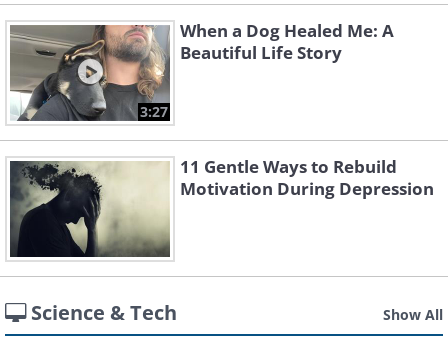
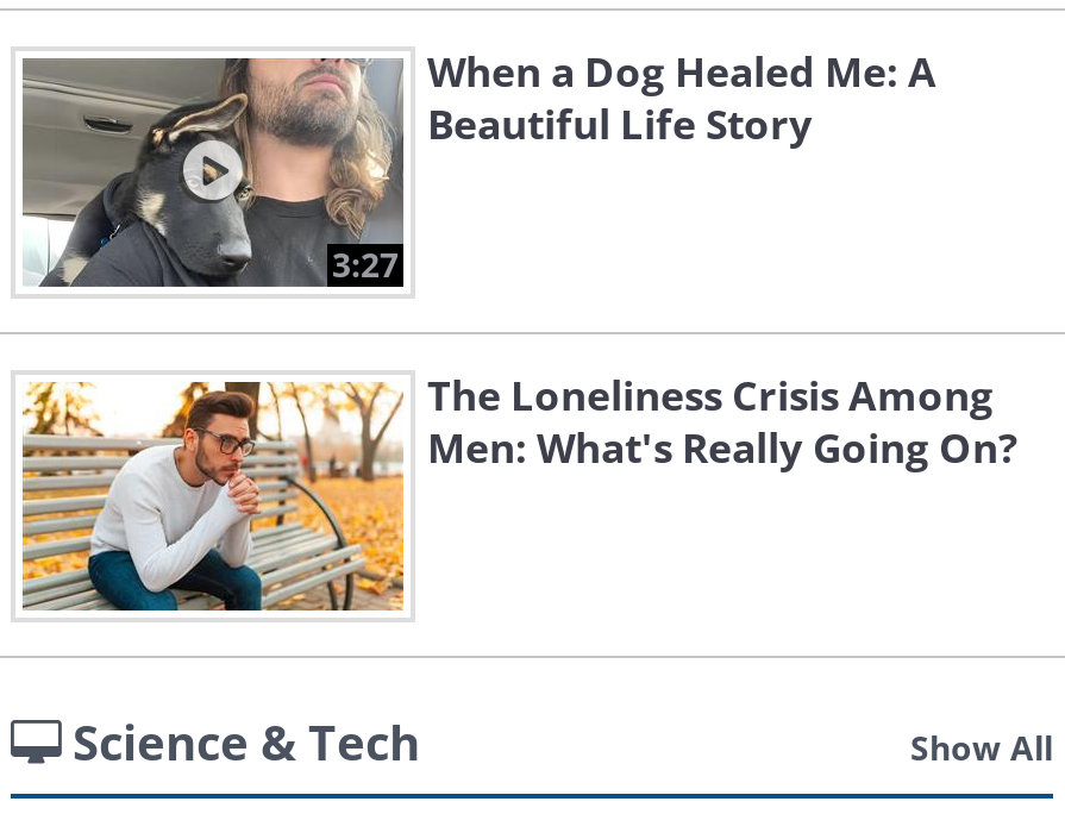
- [image]
- 11 Gentle Ways to Rebuild
- Motivation During Depression
+ [image]
+ The Loneliness Crisis Among
+ Men: What's Really Going On?
